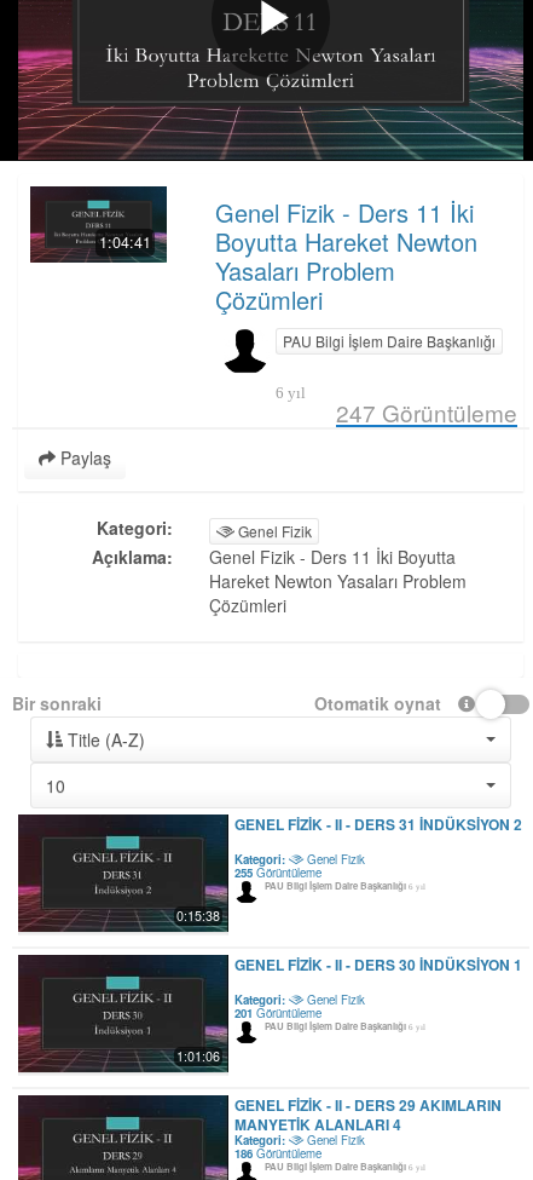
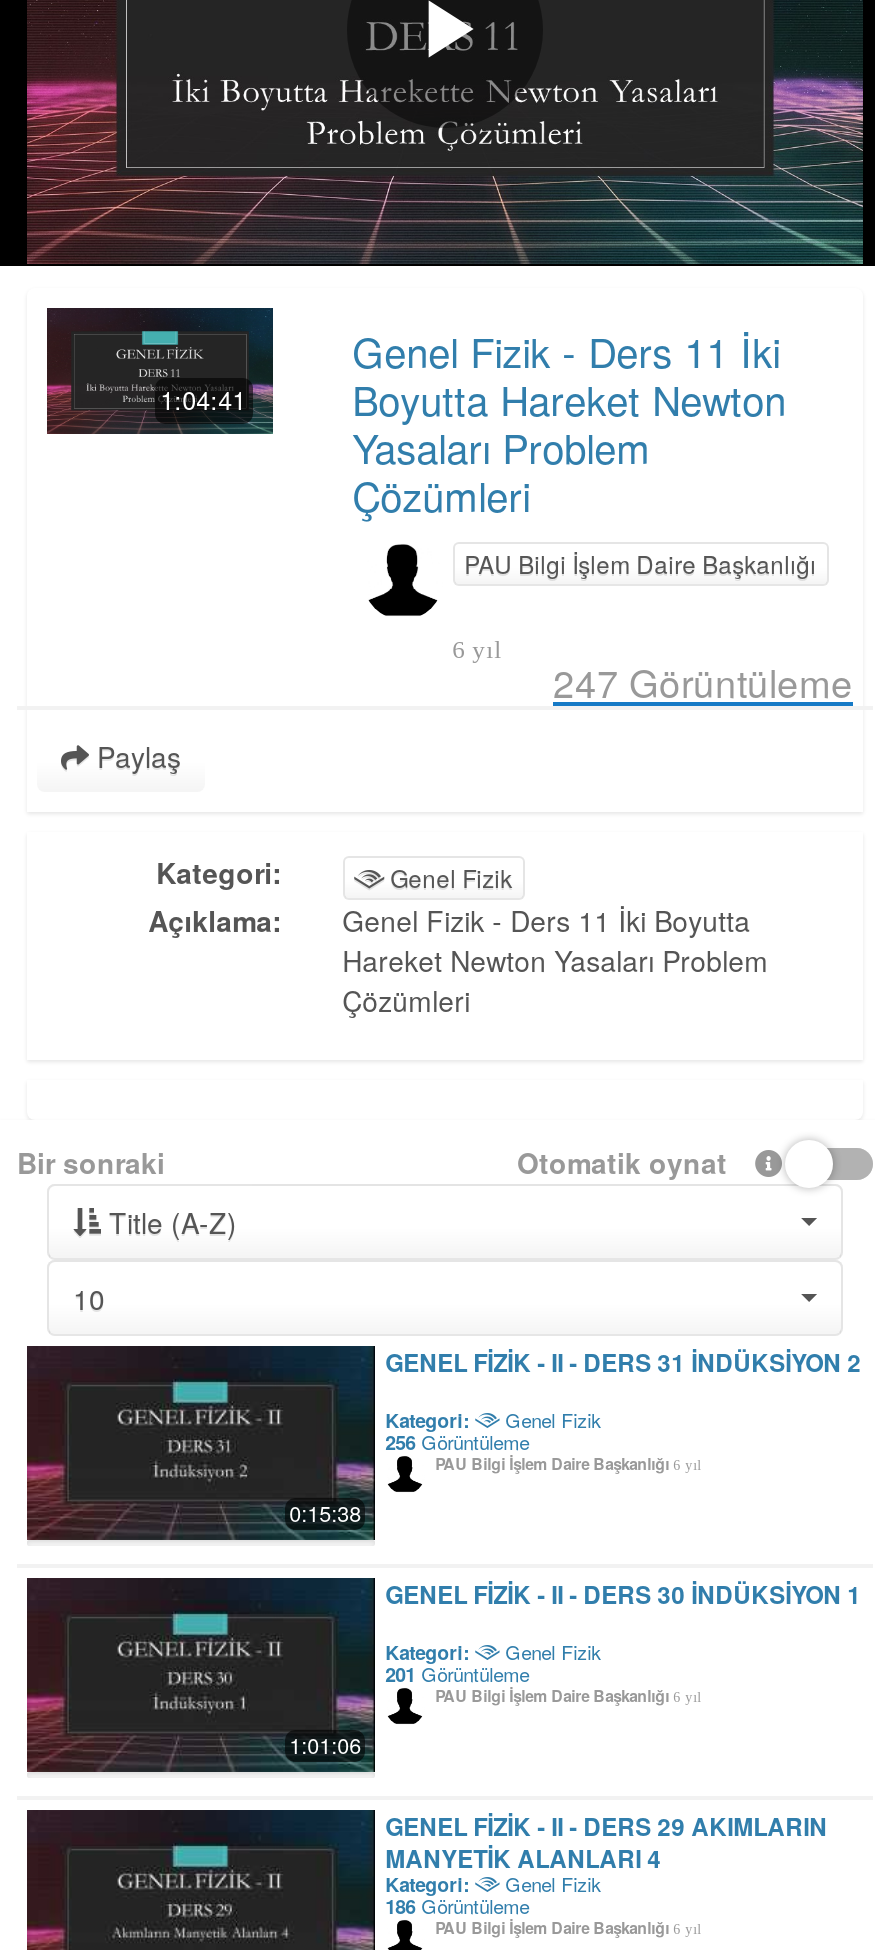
- 255Görüntüleme
+ 256Görüntüleme
